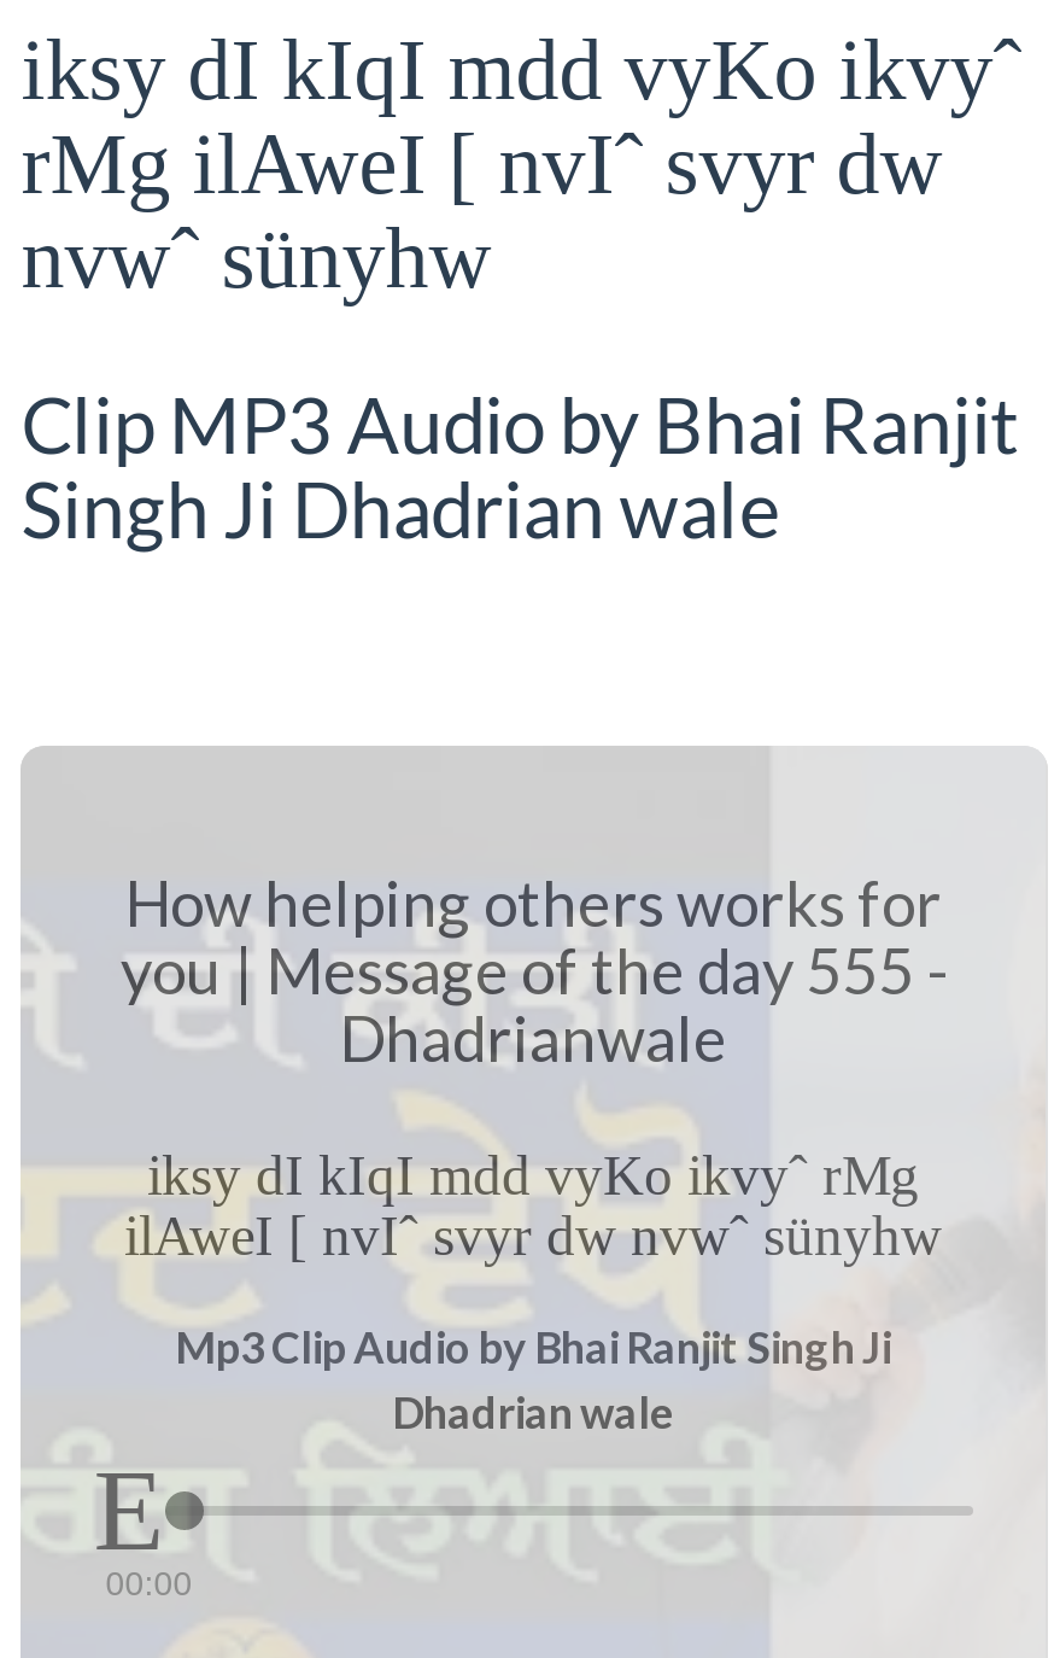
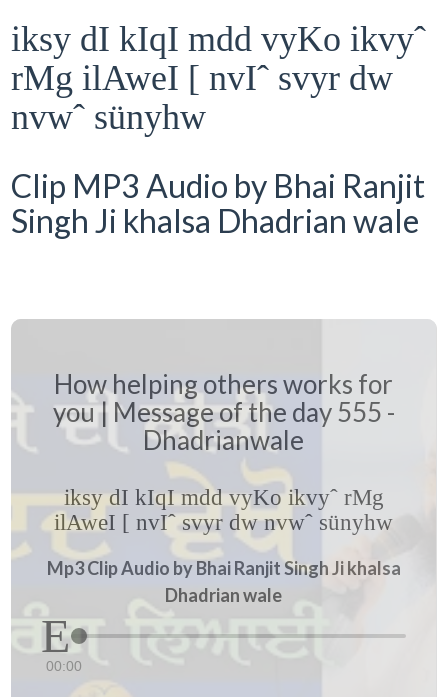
- Singh Ji Dhadrian wale
+ Singh Ji khalsa Dhadrian wale

- Mp3 Clip Audio by Bhai Ranjit Singh Ji
+ Mp3 Clip Audio by Bhai Ranjit Singh Ji khalsa
